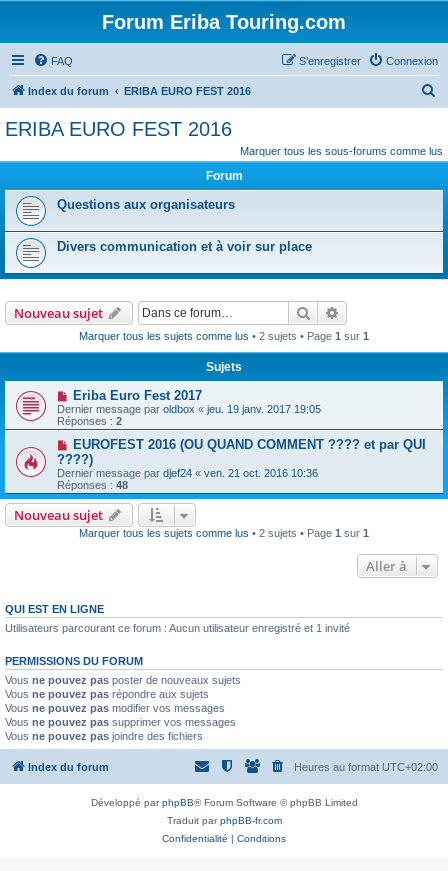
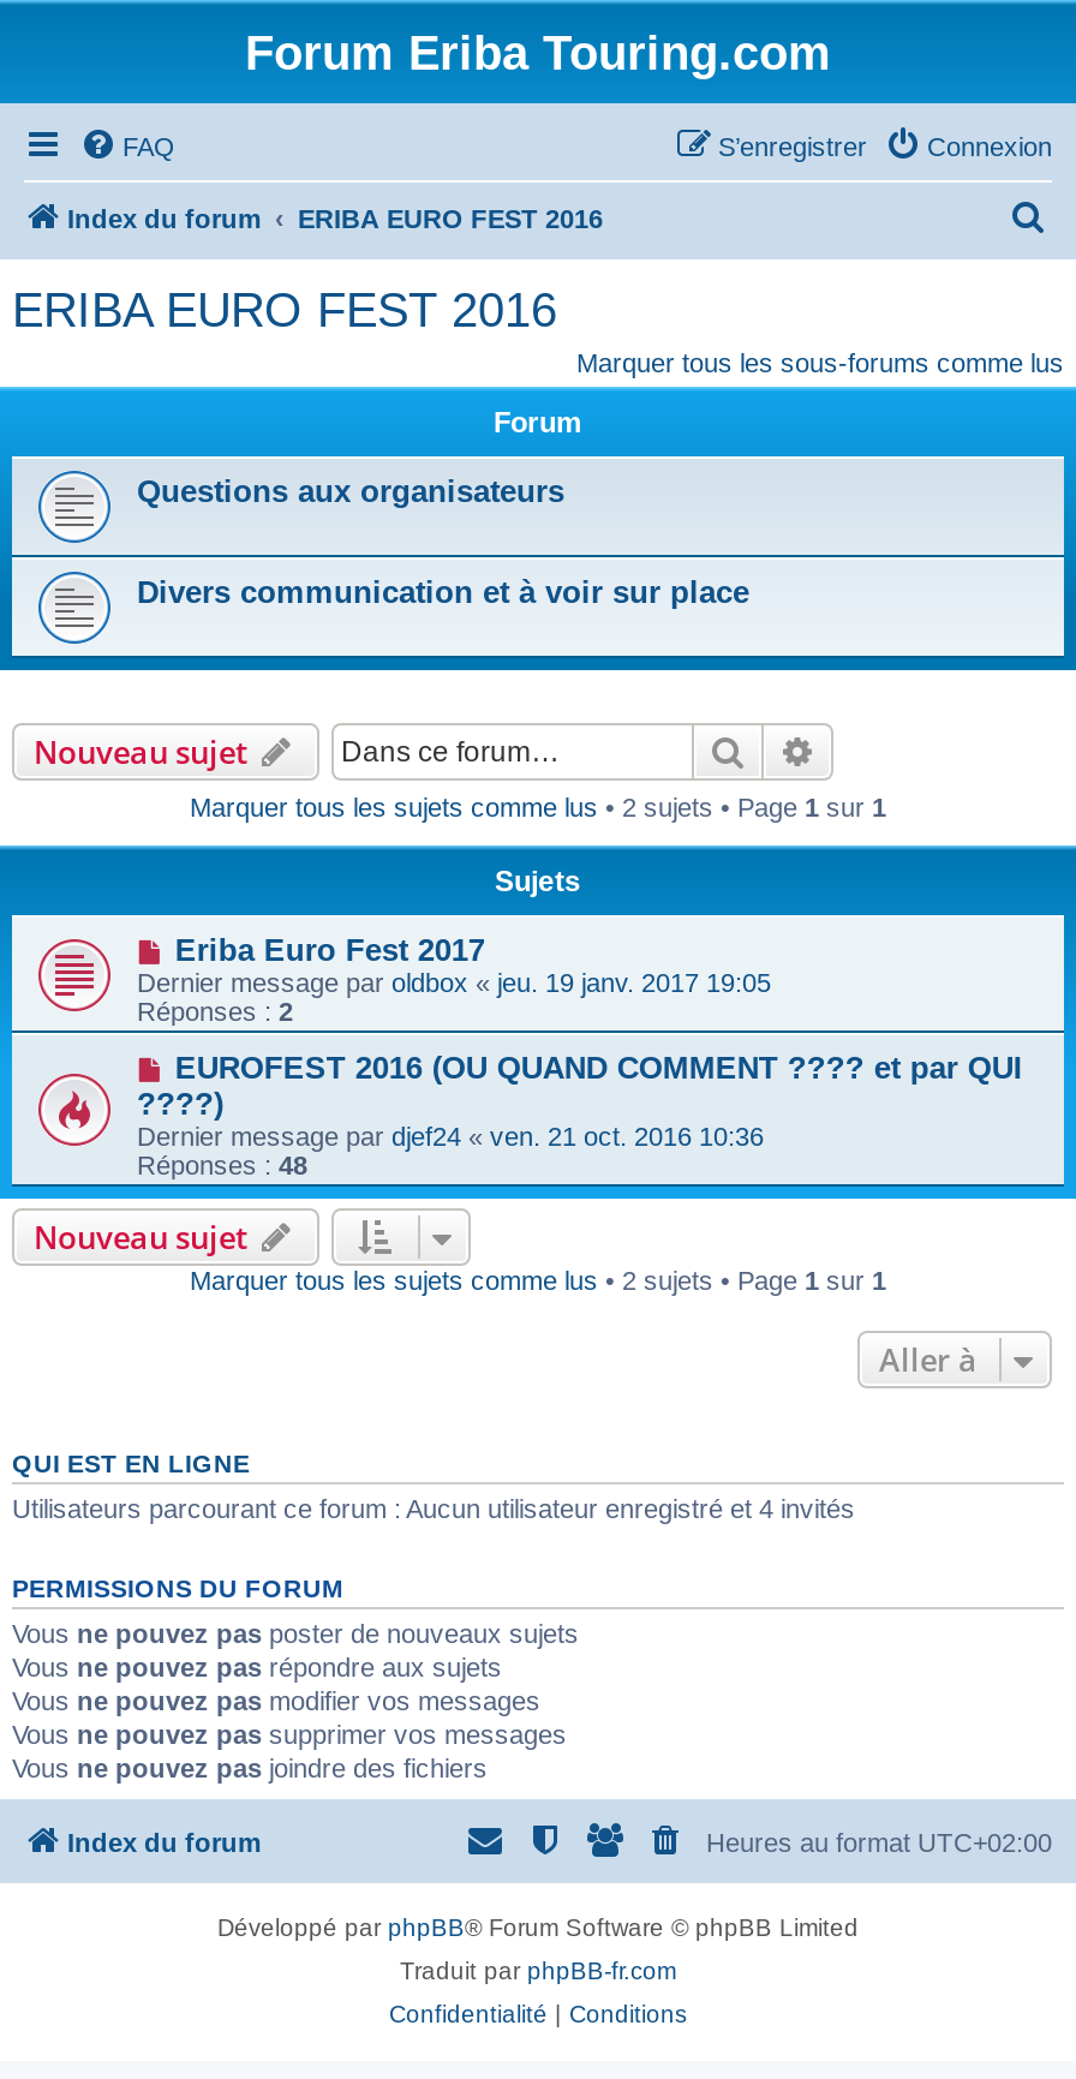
- Utilisateurs parcourant ce forum : Aucun utilisateur enregistré et 1 invité
+ Utilisateurs parcourant ce forum : Aucun utilisateur enregistré et 4 invités
